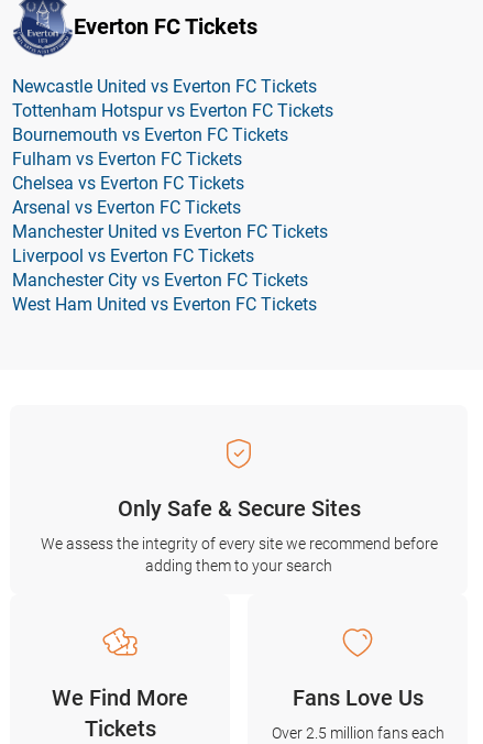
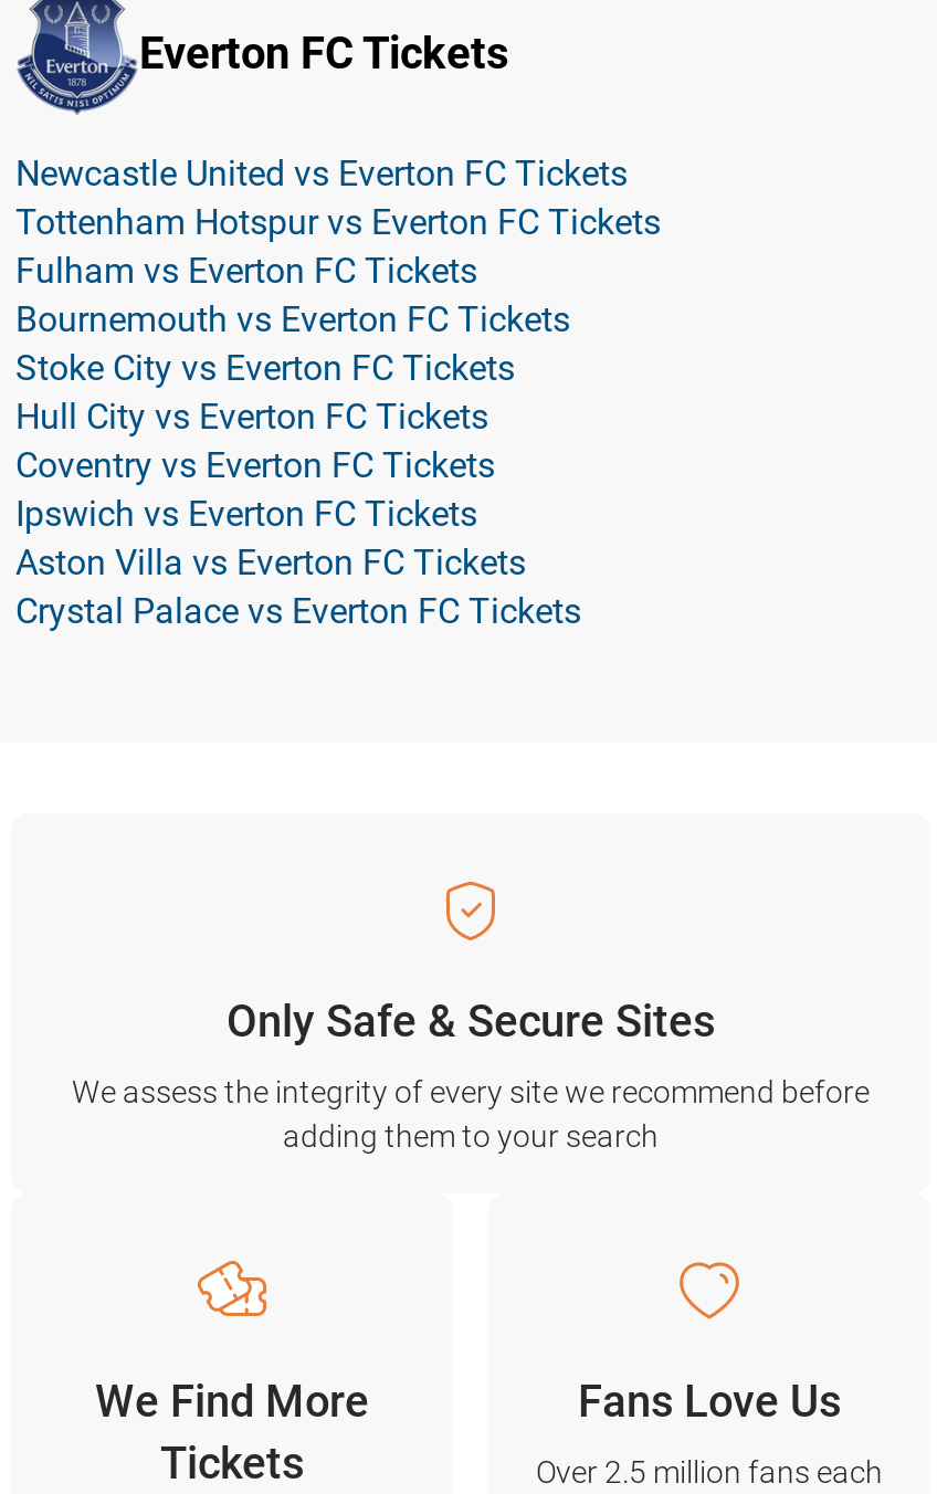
moved down: Bournemouth vs Everton FC Tickets

moved up: Fulham vs Everton FC Tickets

- Chelsea vs Everton FC Tickets
- Arsenal vs Everton FC Tickets
- Manchester United vs Everton FC Tickets
- Liverpool vs Everton FC Tickets
- Manchester City vs Everton FC Tickets
- West Ham United vs Everton FC Tickets
+ Stoke City vs Everton FC Tickets
+ Hull City vs Everton FC Tickets
+ Coventry vs Everton FC Tickets
+ Ipswich vs Everton FC Tickets
+ Aston Villa vs Everton FC Tickets
+ Crystal Palace vs Everton FC Tickets
